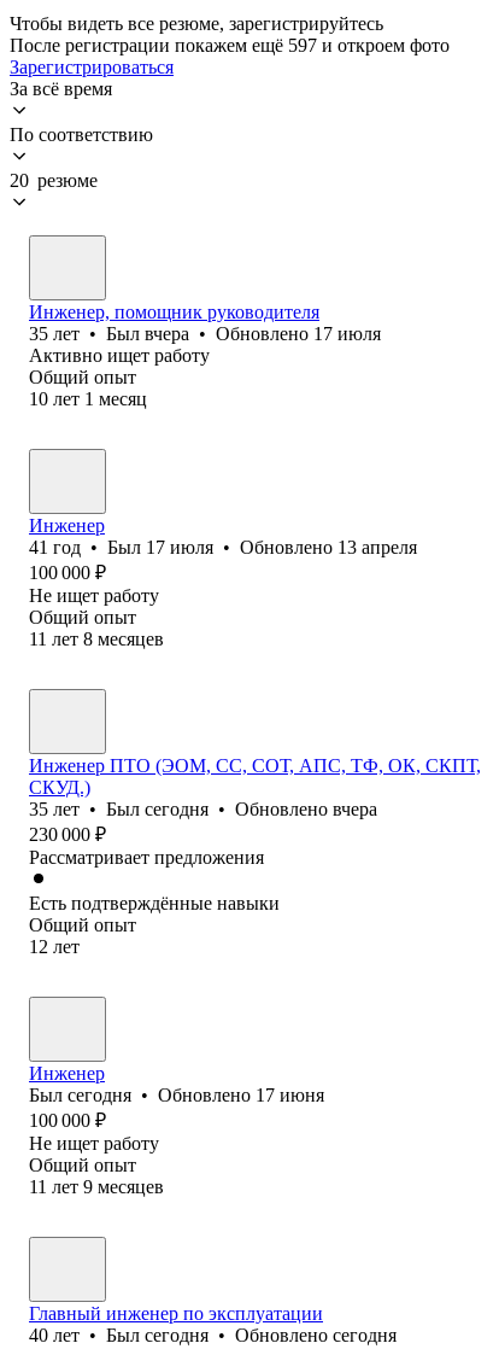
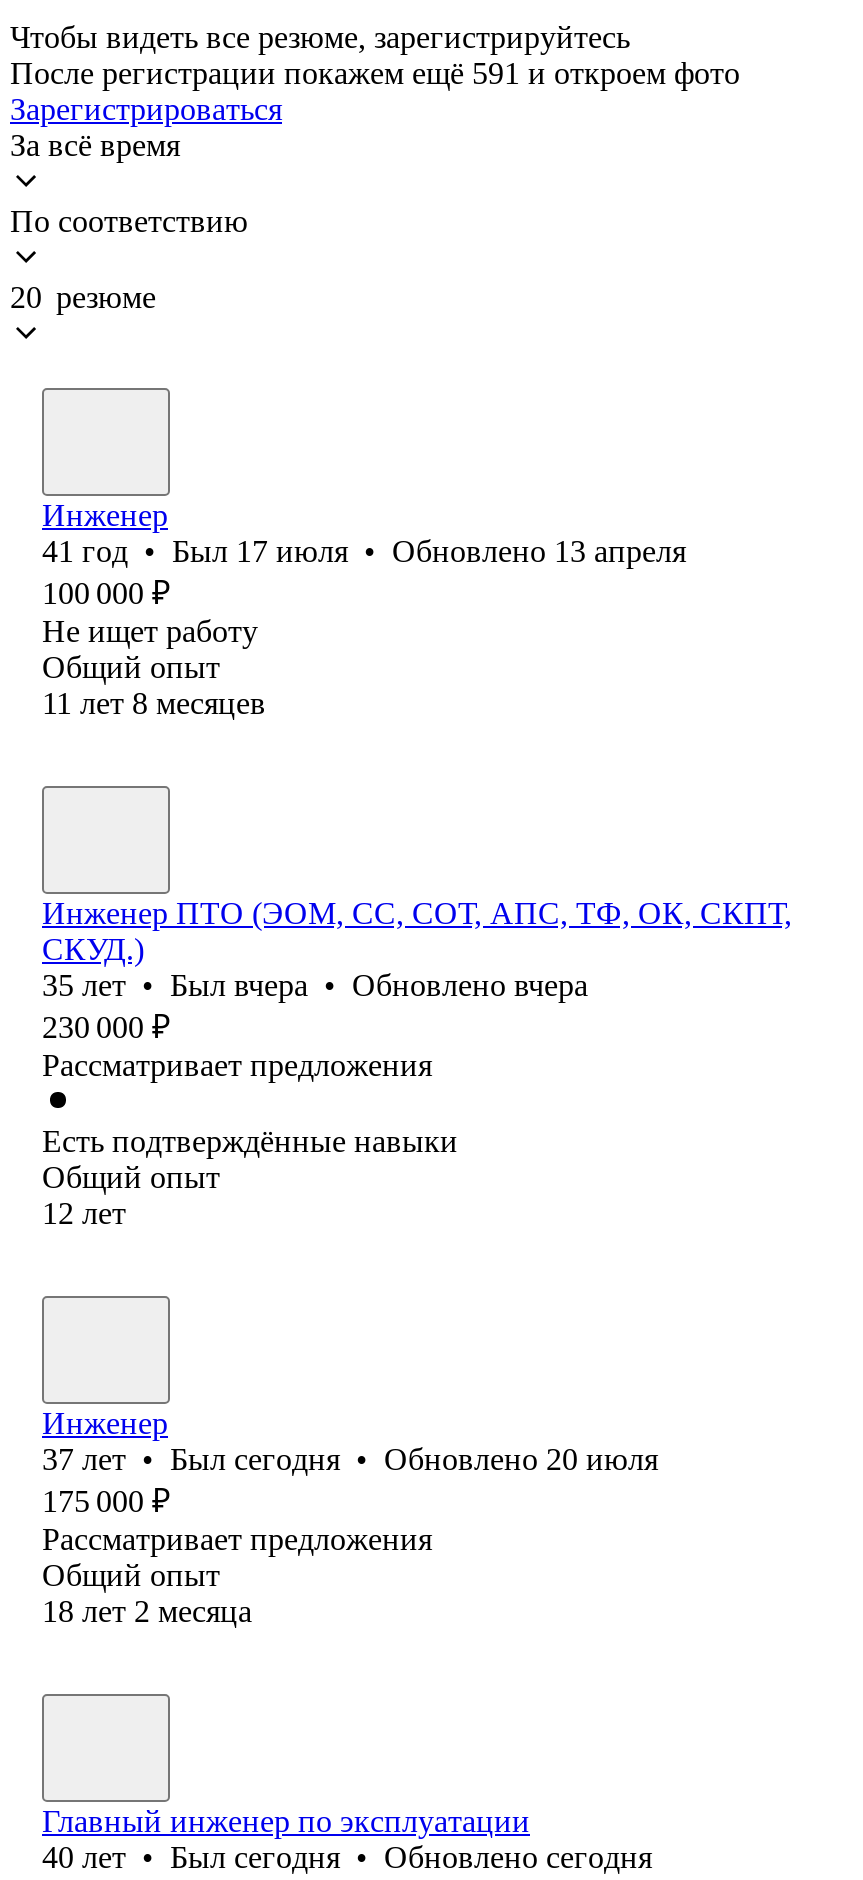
- После регистрации покажем ещё 597 и откроем фото
+ После регистрации покажем ещё 591 и откроем фото

- Инженер, помощник руководителя
- 35 лет • Был вчера • Обновлено 17 июля
- Активно ищет работу
- Общий опыт
- 10 лет 1 месяц

- 35 лет • Был сегодня • Обновлено вчера
+ 35 лет • Был вчера • Обновлено вчера

- Был сегодня • Обновлено 17 июня
- 100 000 ₽
- Не ищет работу
+ 37 лет • Был сегодня • Обновлено 20 июля
+ 175 000 ₽
+ Рассматривает предложения

- 11 лет 9 месяцев
+ 18 лет 2 месяца
